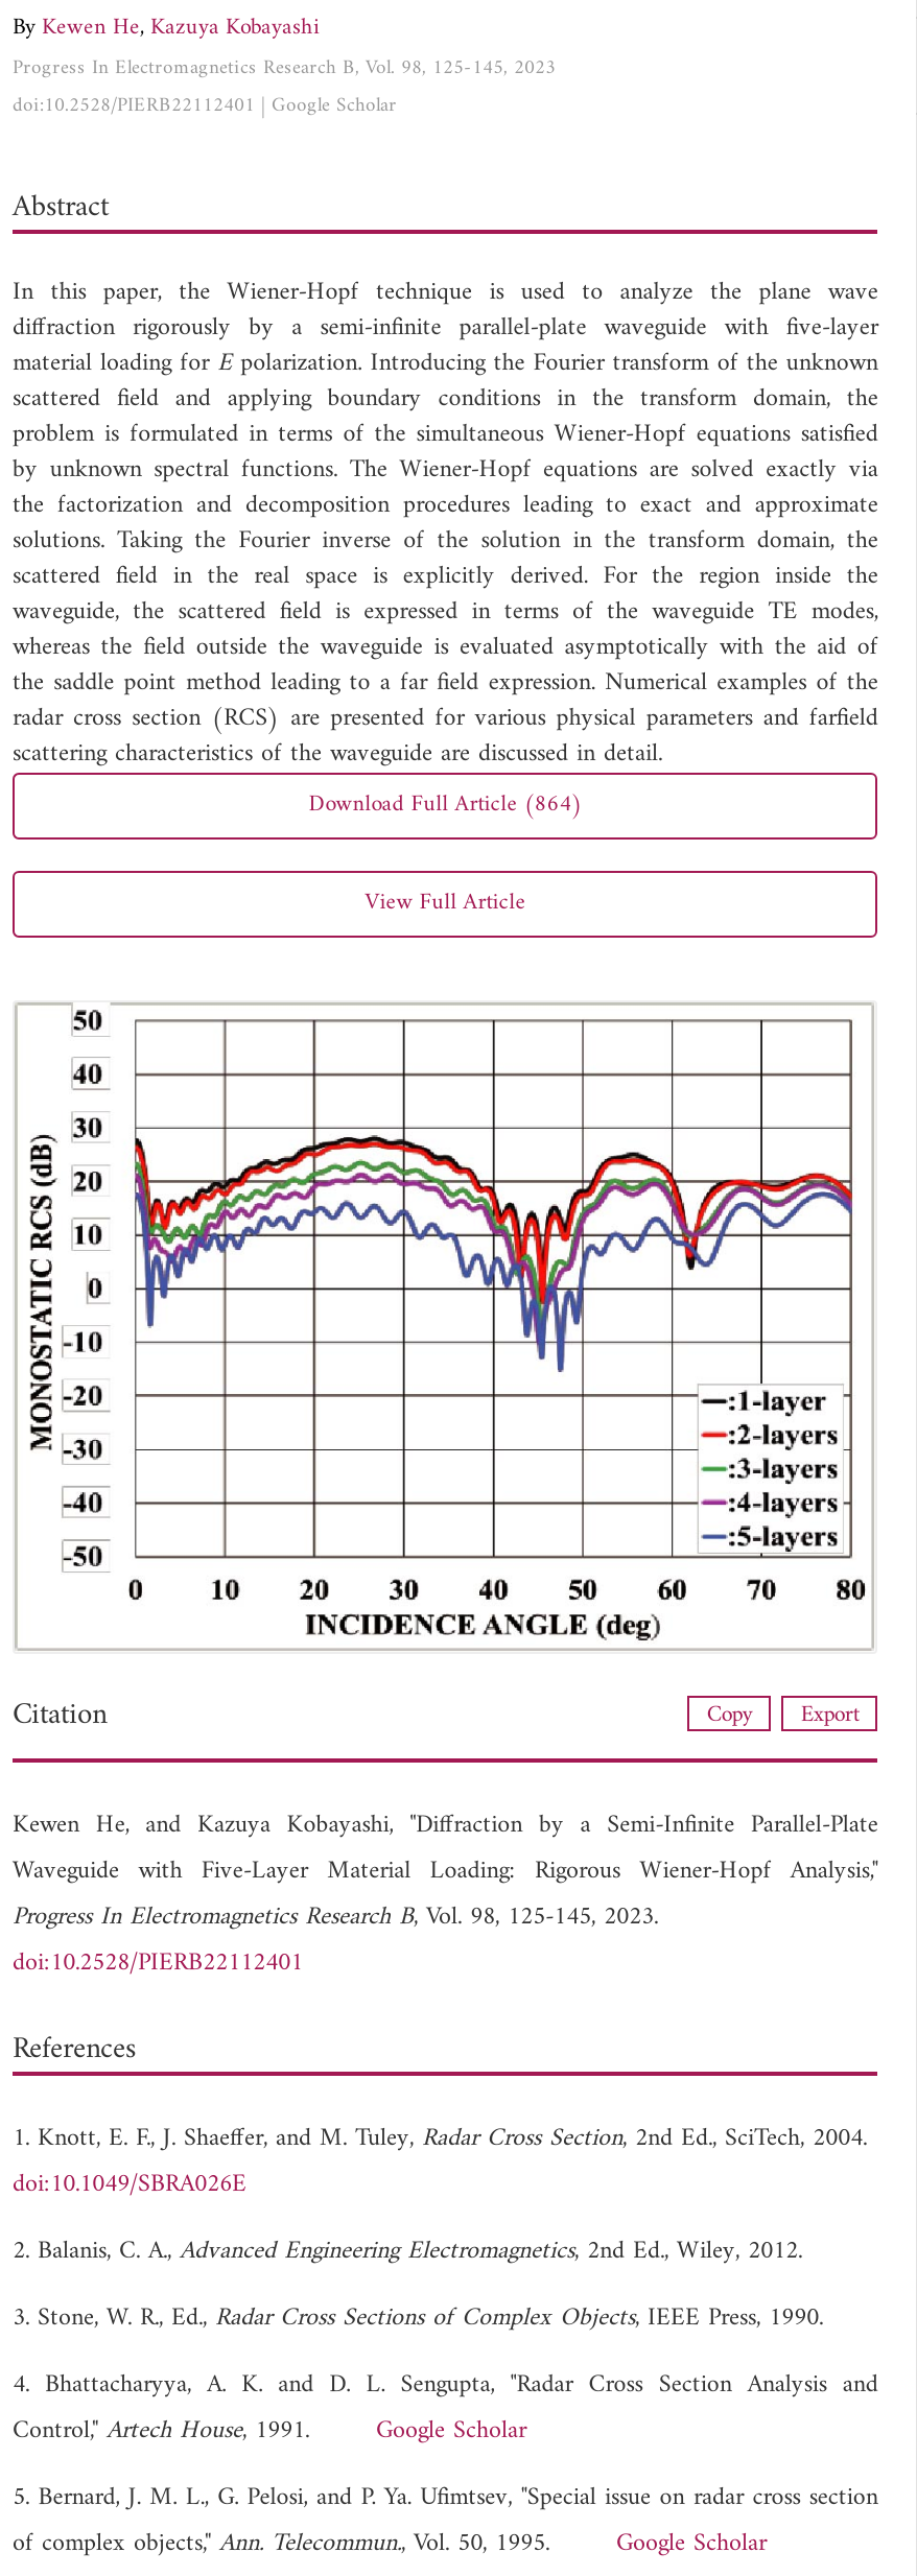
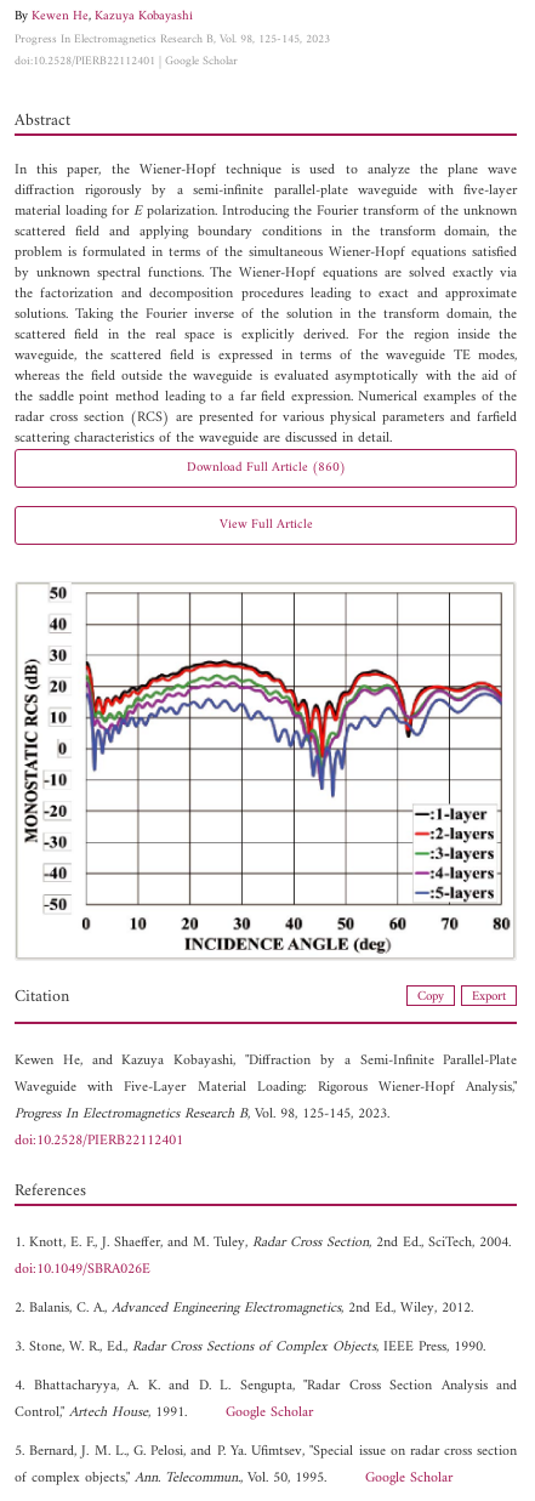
- Download Full Article (864)
+ Download Full Article (860)
